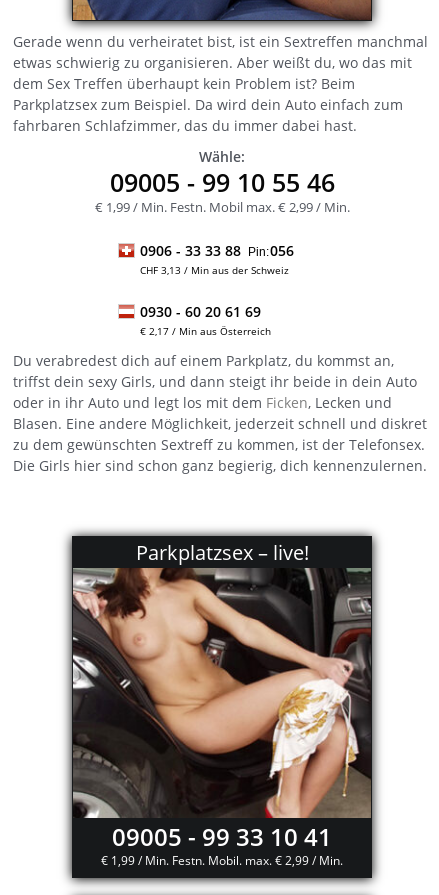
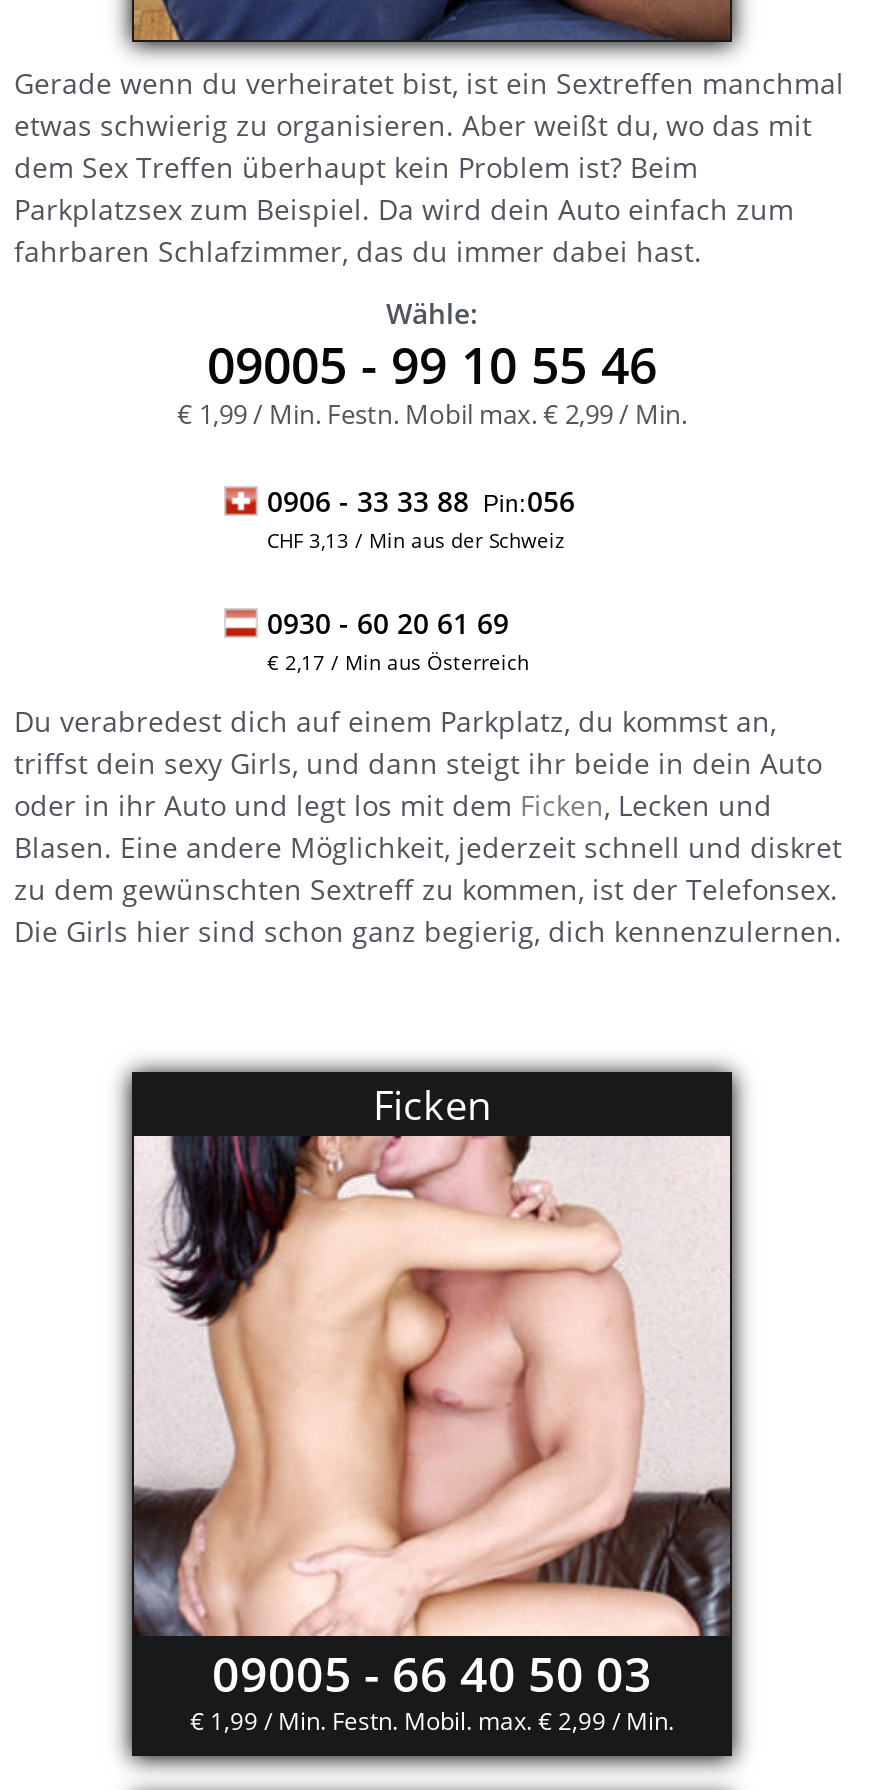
- Parkplatzsex – live!
+ Ficken

- [image]
- 09005 - 99 33 10 41
+ [image]
+ 09005 - 66 40 50 03
